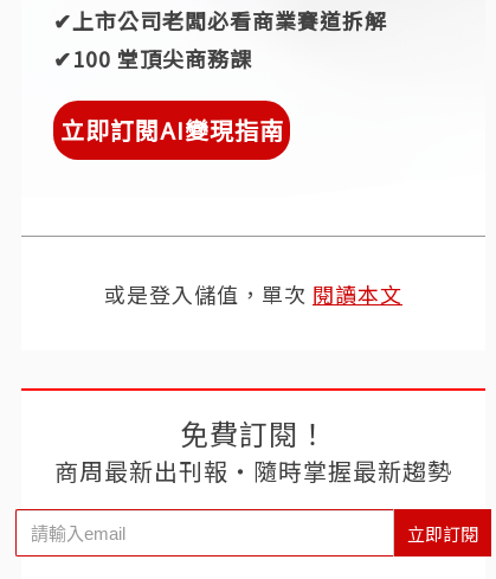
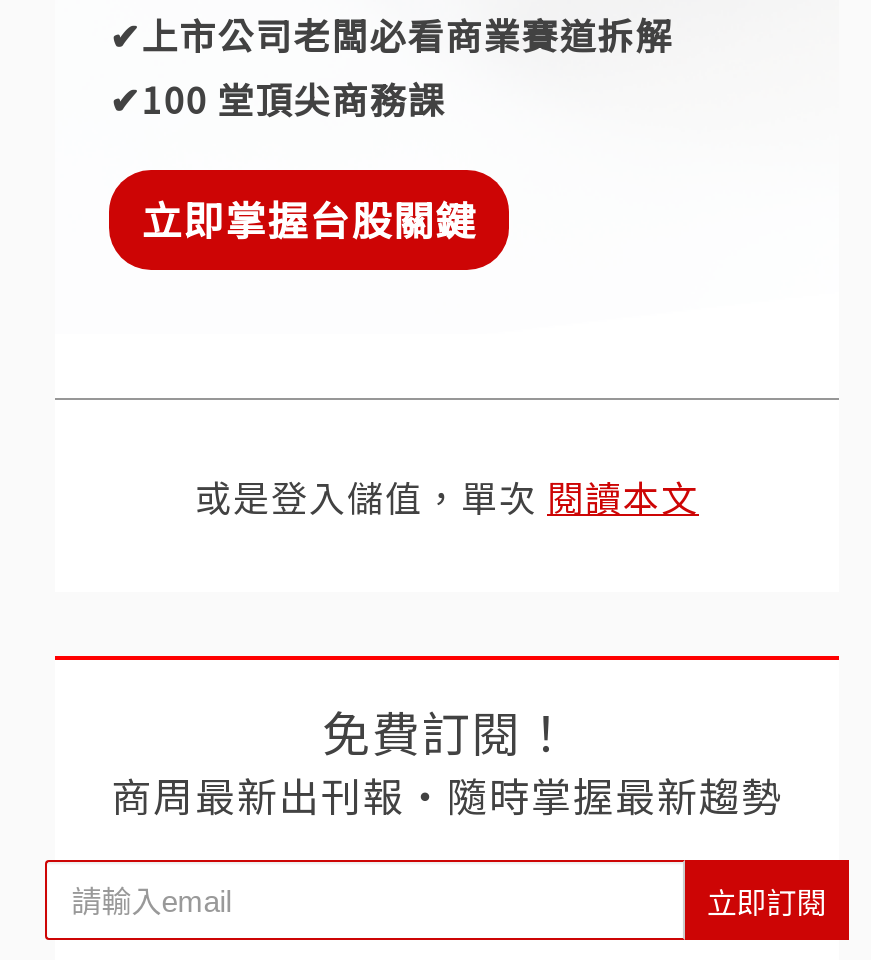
- 立即訂閱AI變現指南
+ 立即掌握台股關鍵
